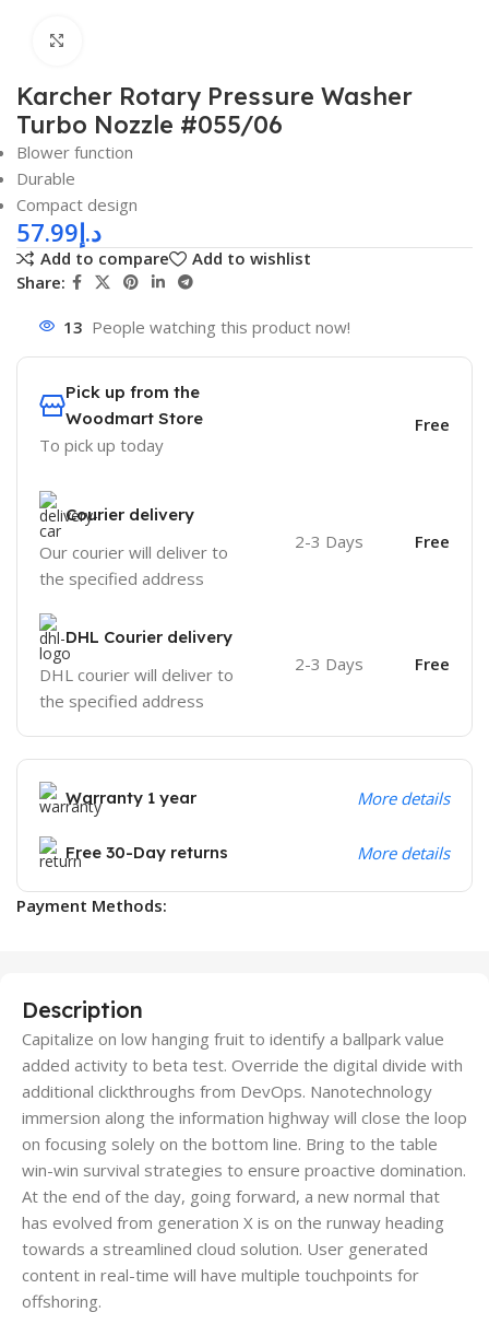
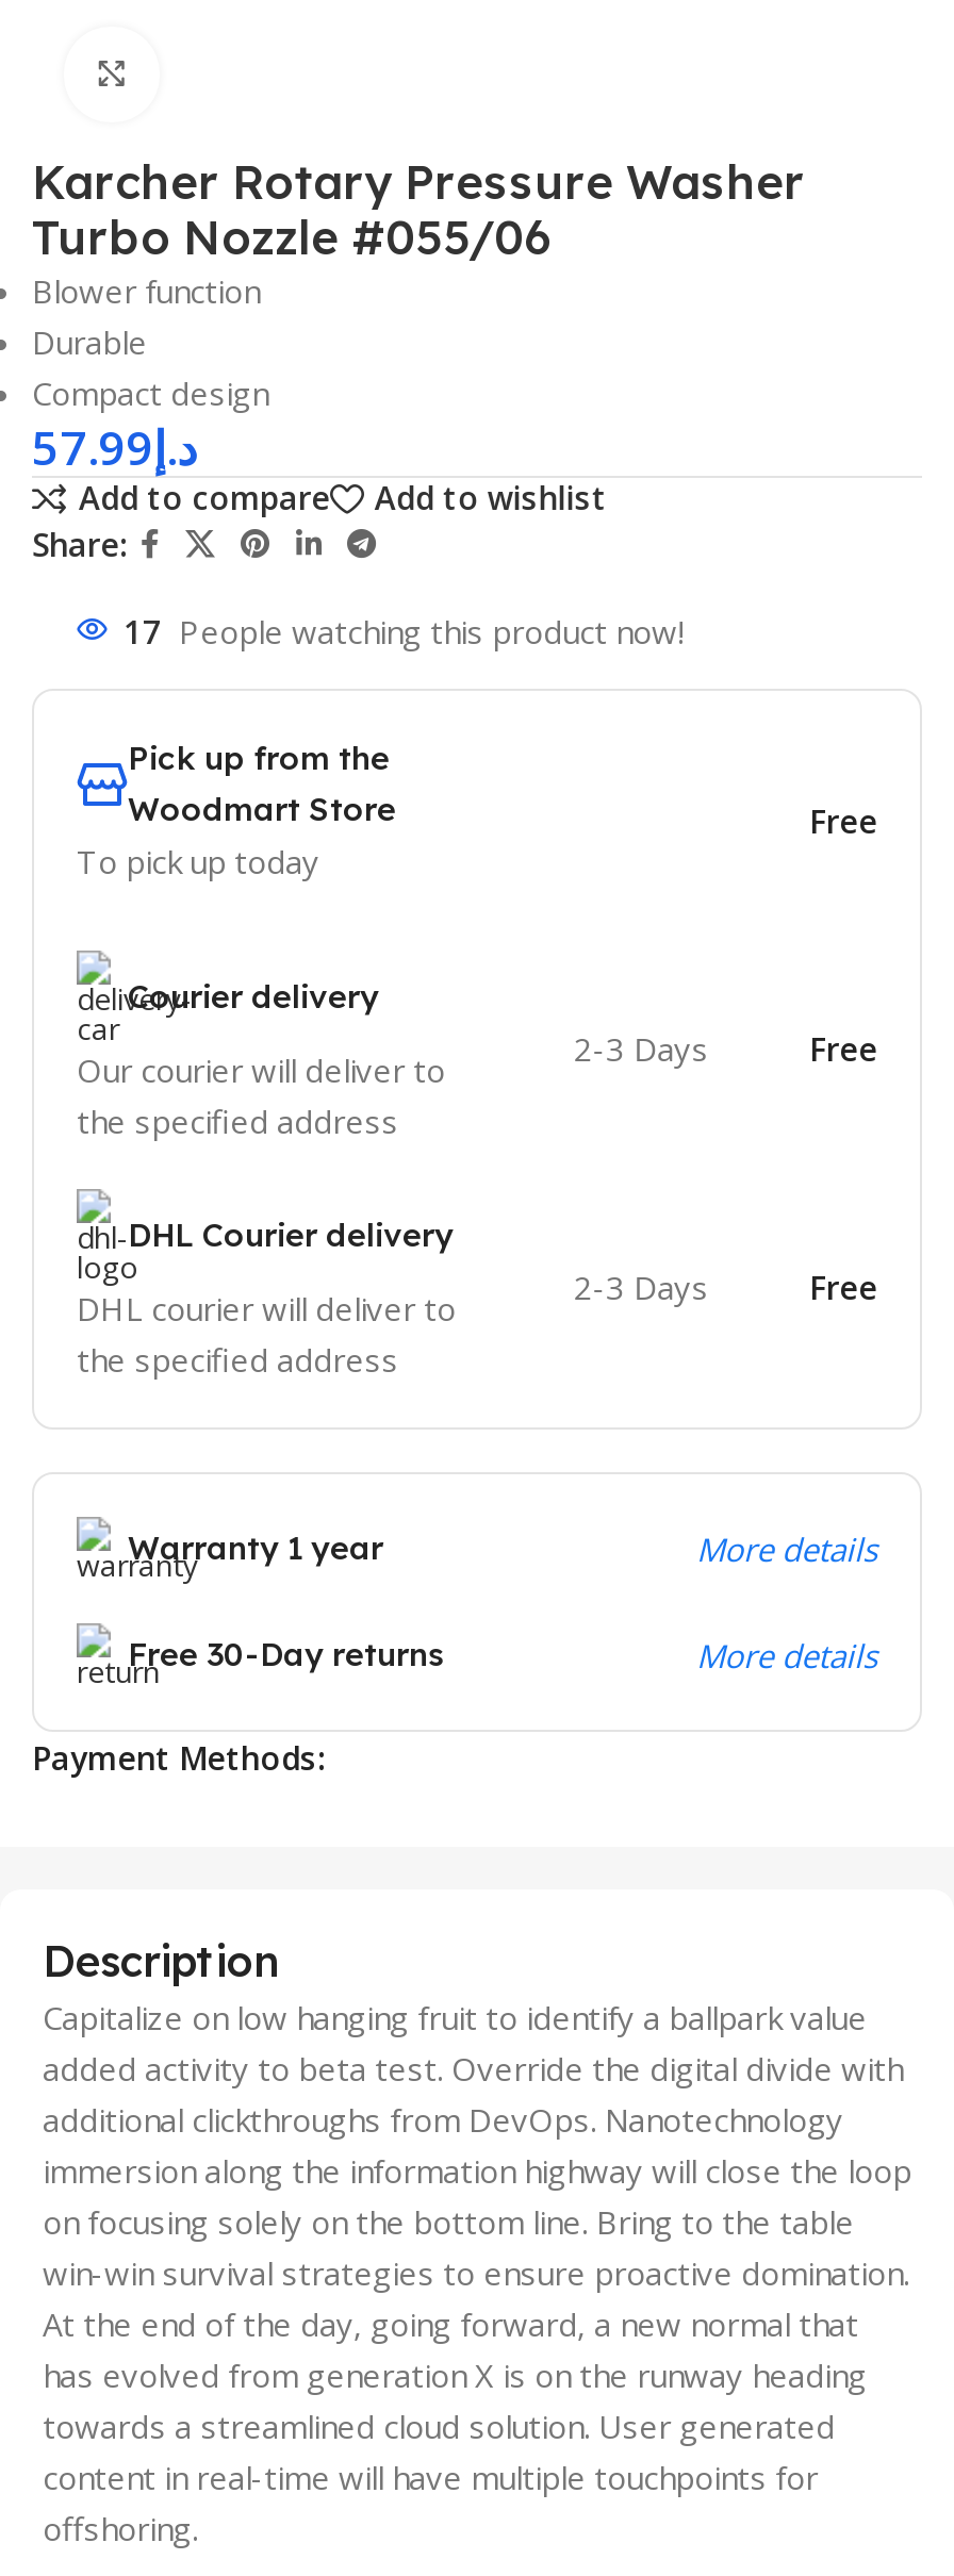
- 13 People watching this product now!
+ 17 People watching this product now!
